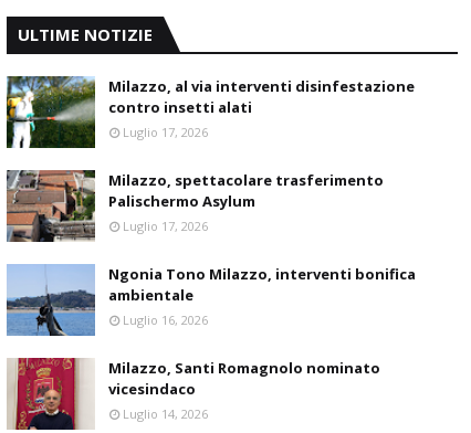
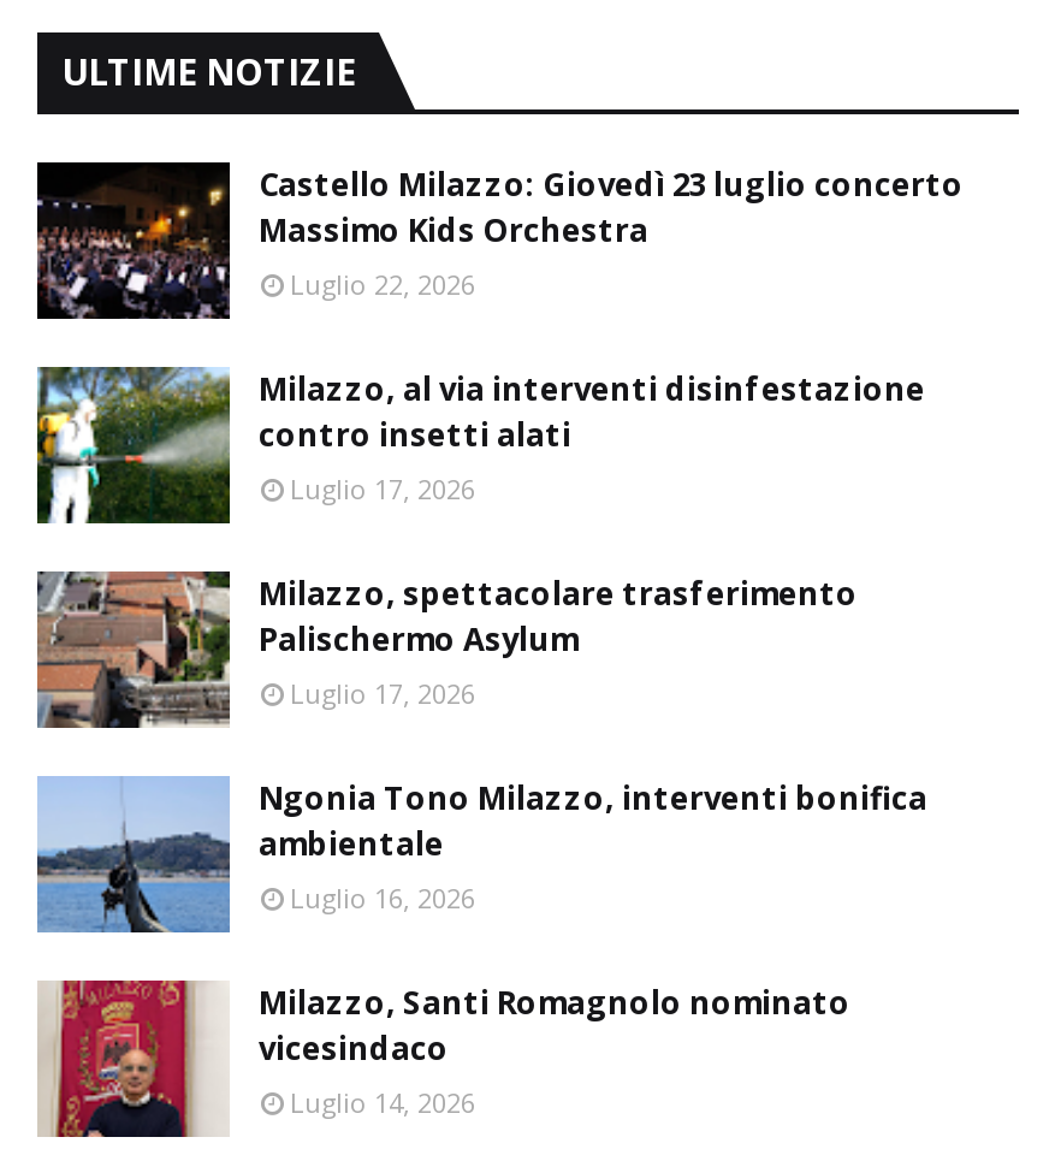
+ [image]
+ Castello Milazzo: Giovedì 23 luglio concerto
+ Massimo Kids Orchestra
+ Luglio 22, 2026
